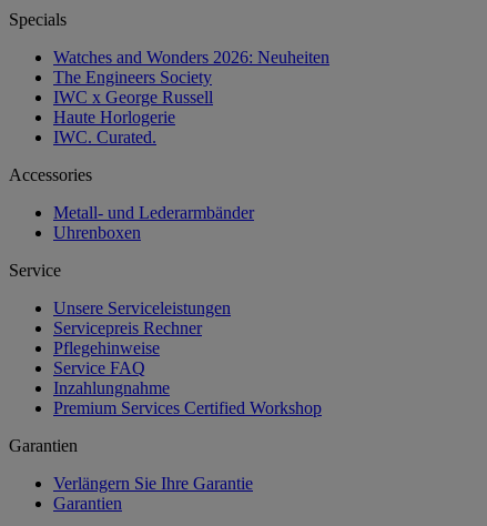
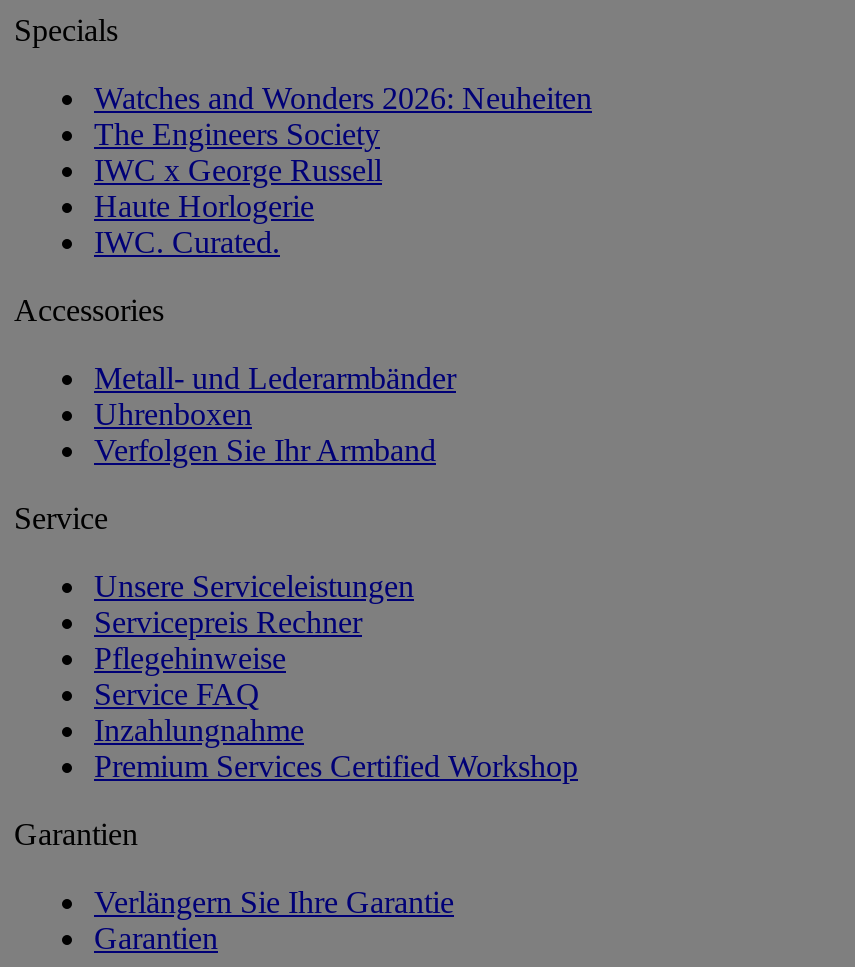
+ Verfolgen Sie Ihr Armband
